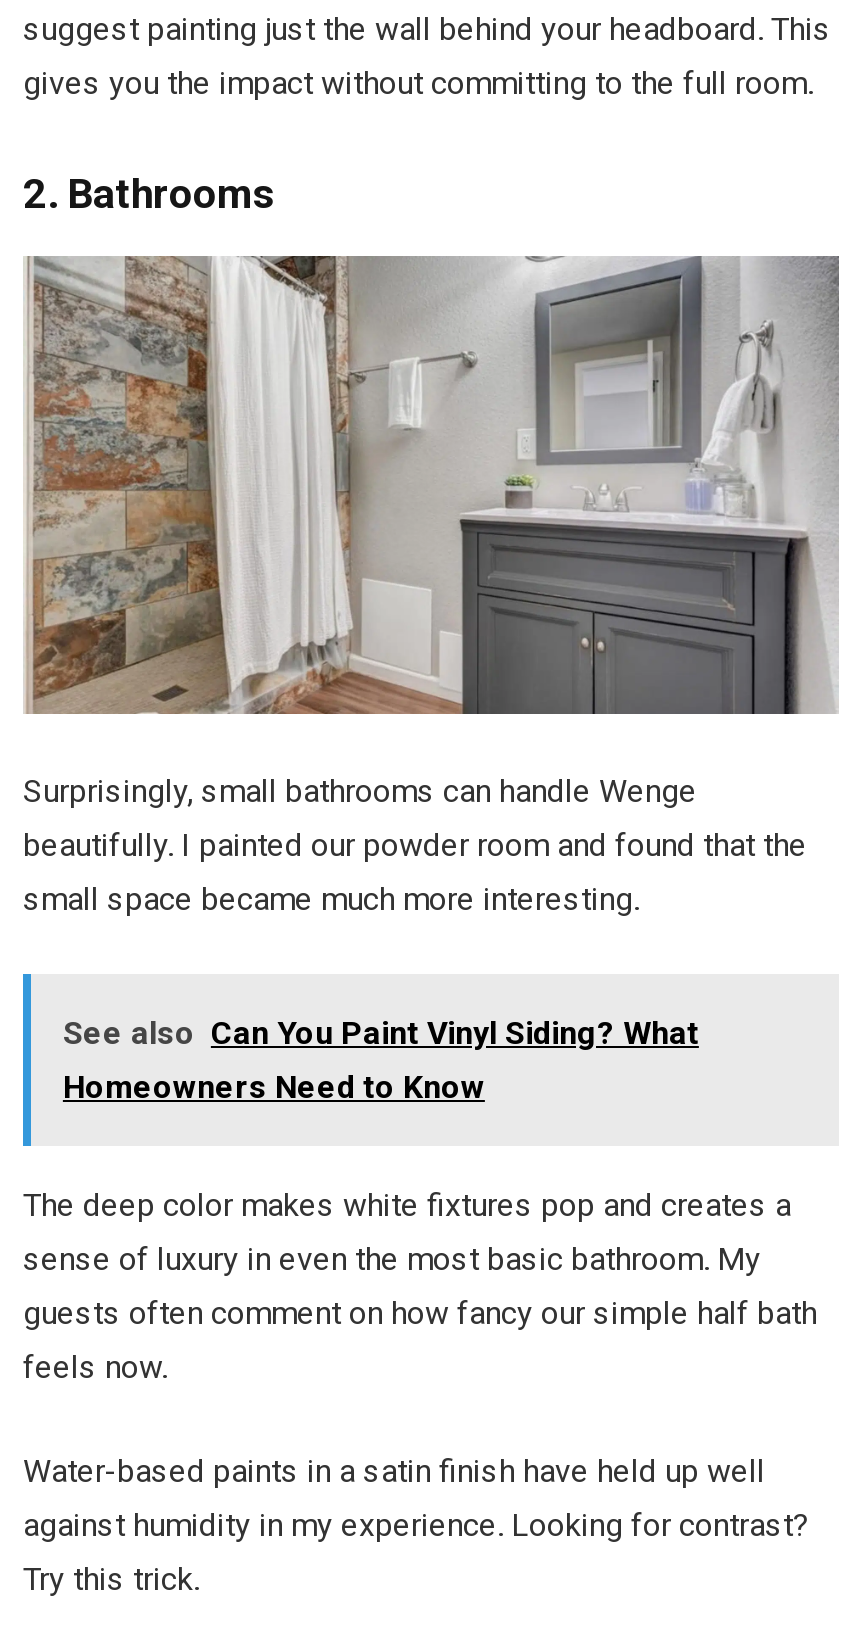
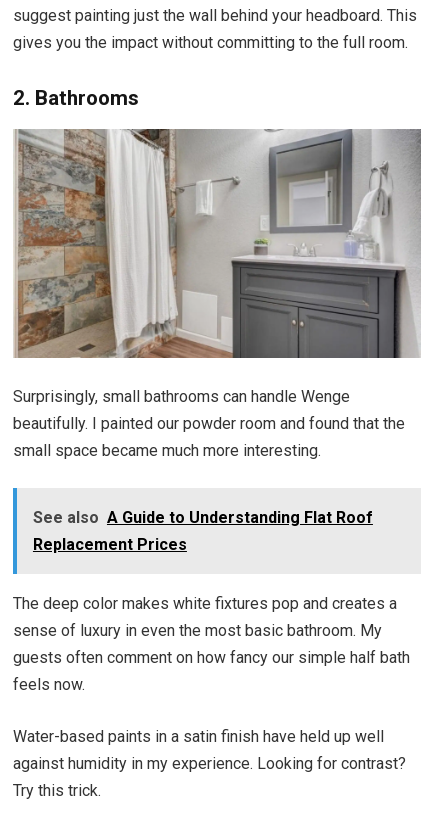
- See also Can You Paint Vinyl Siding? What
- Homeowners Need to Know
+ See also A Guide to Understanding Flat Roof
+ Replacement Prices
